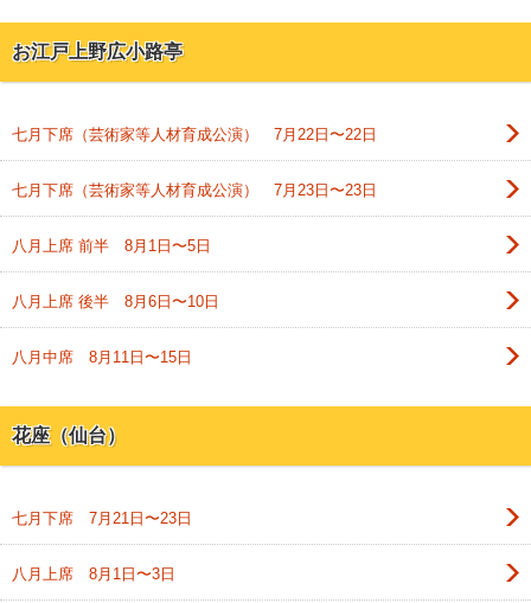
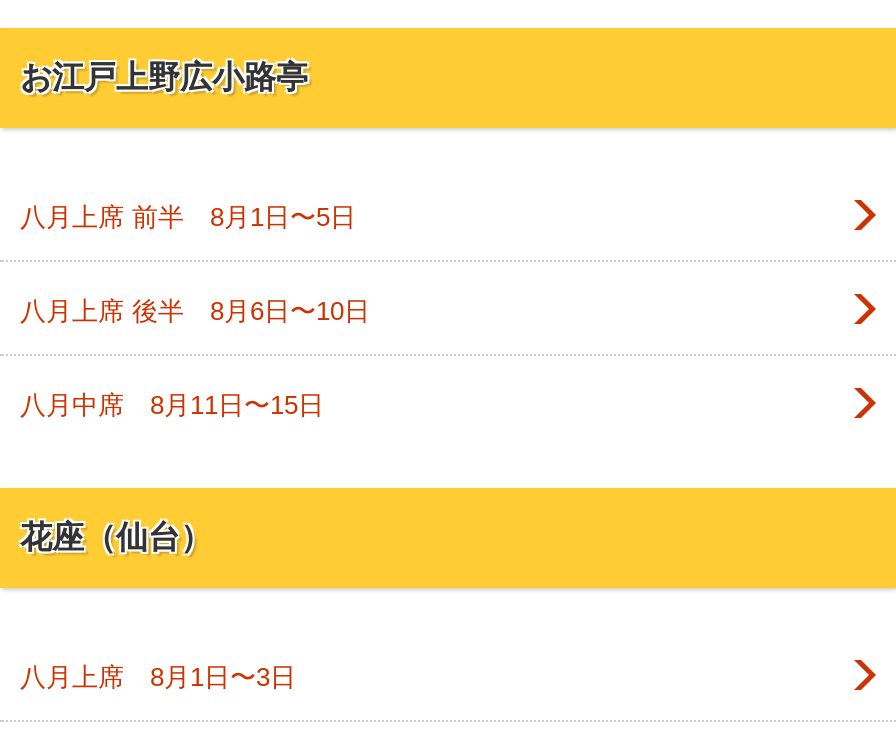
- 七月下席（芸術家等人材育成公演） 7月22日〜22日
- 七月下席（芸術家等人材育成公演） 7月23日〜23日

- 七月下席 7月21日〜23日
